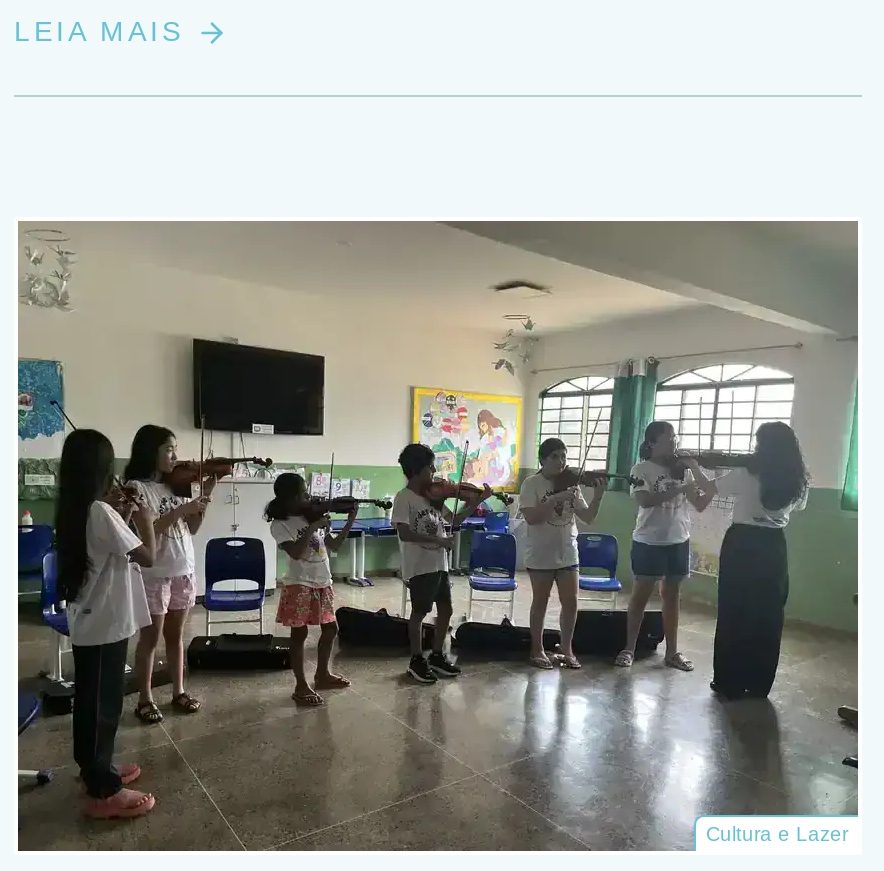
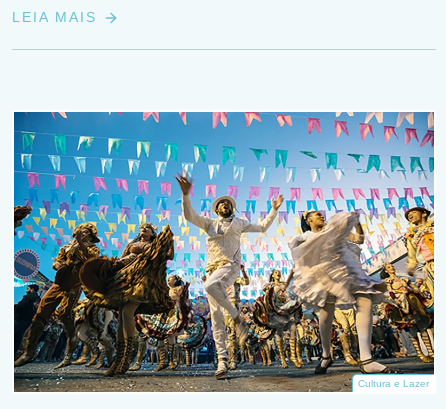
- [image]
+ [image]
